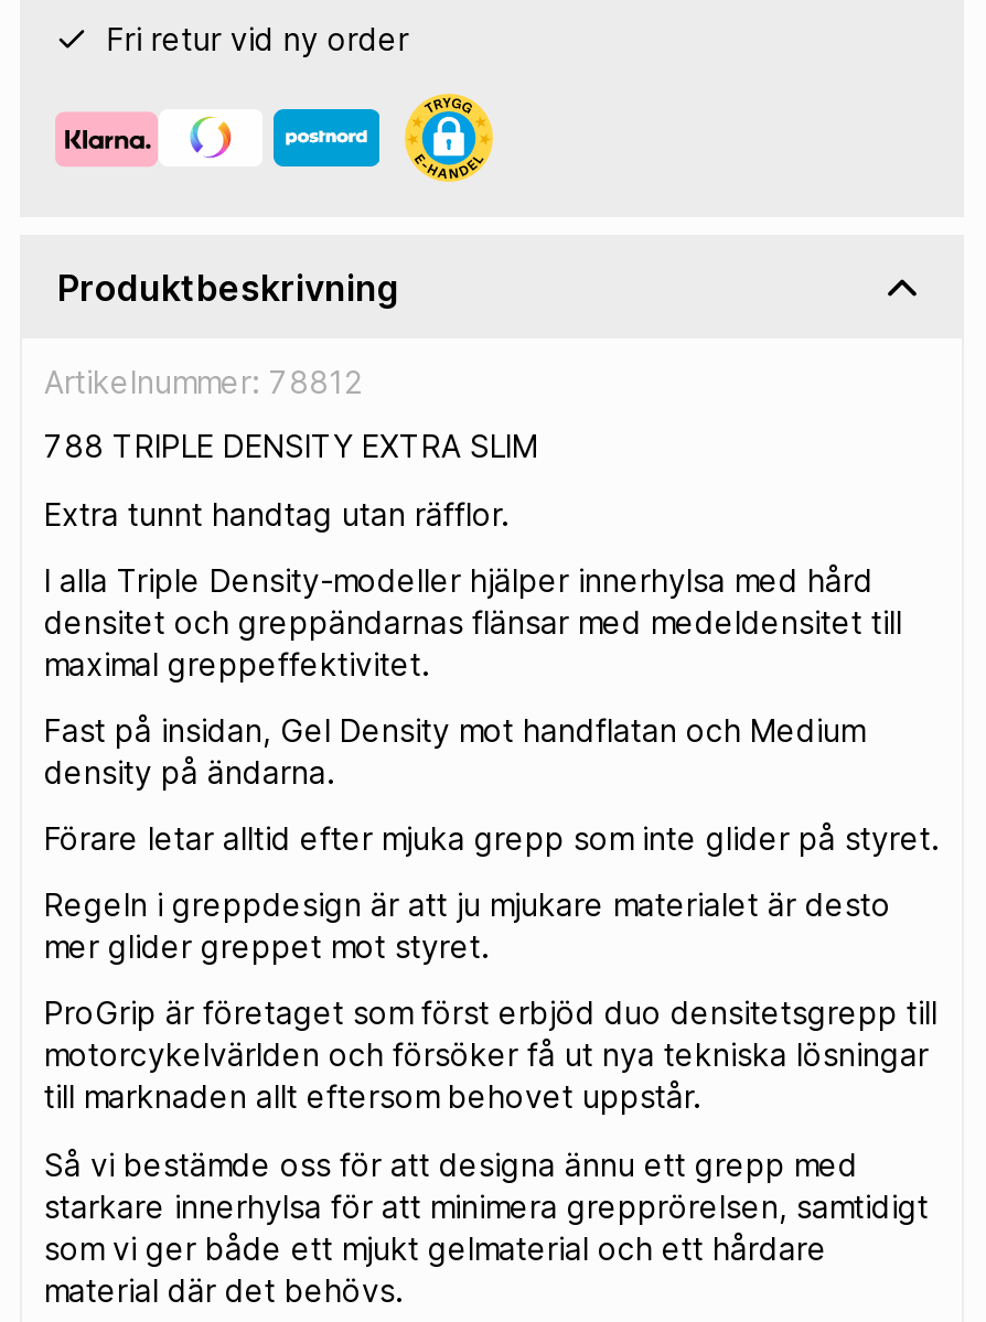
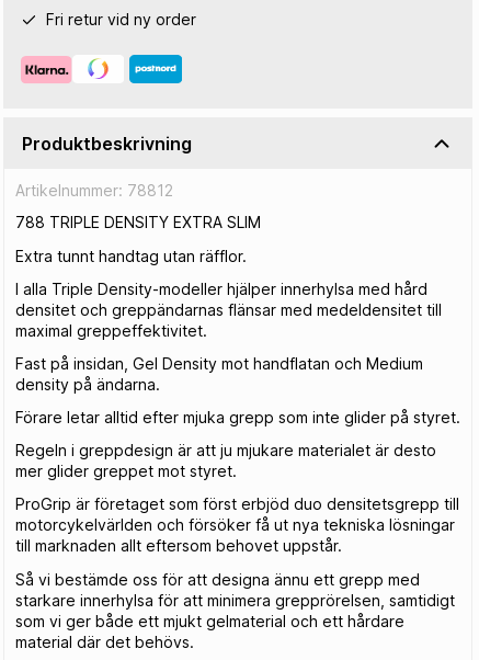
- [image]
